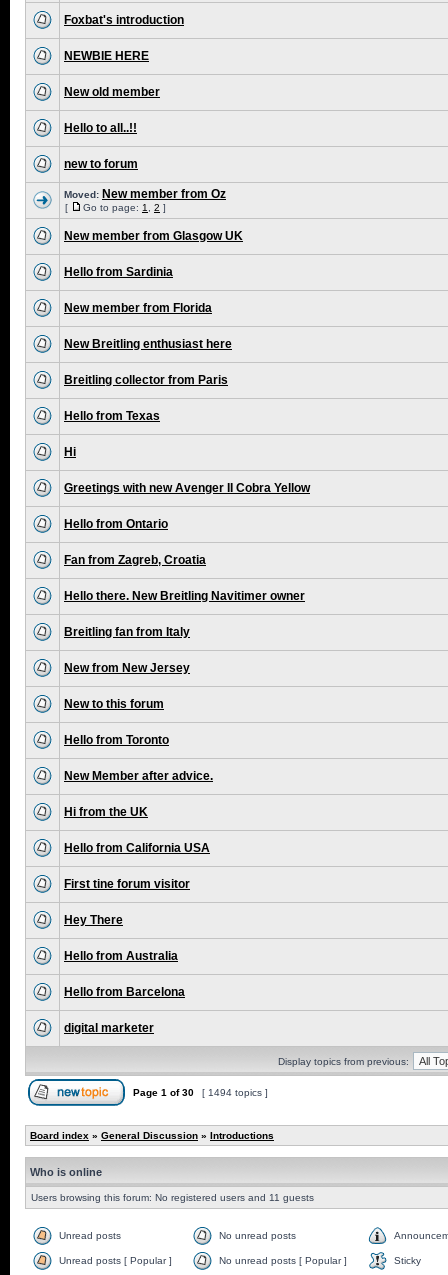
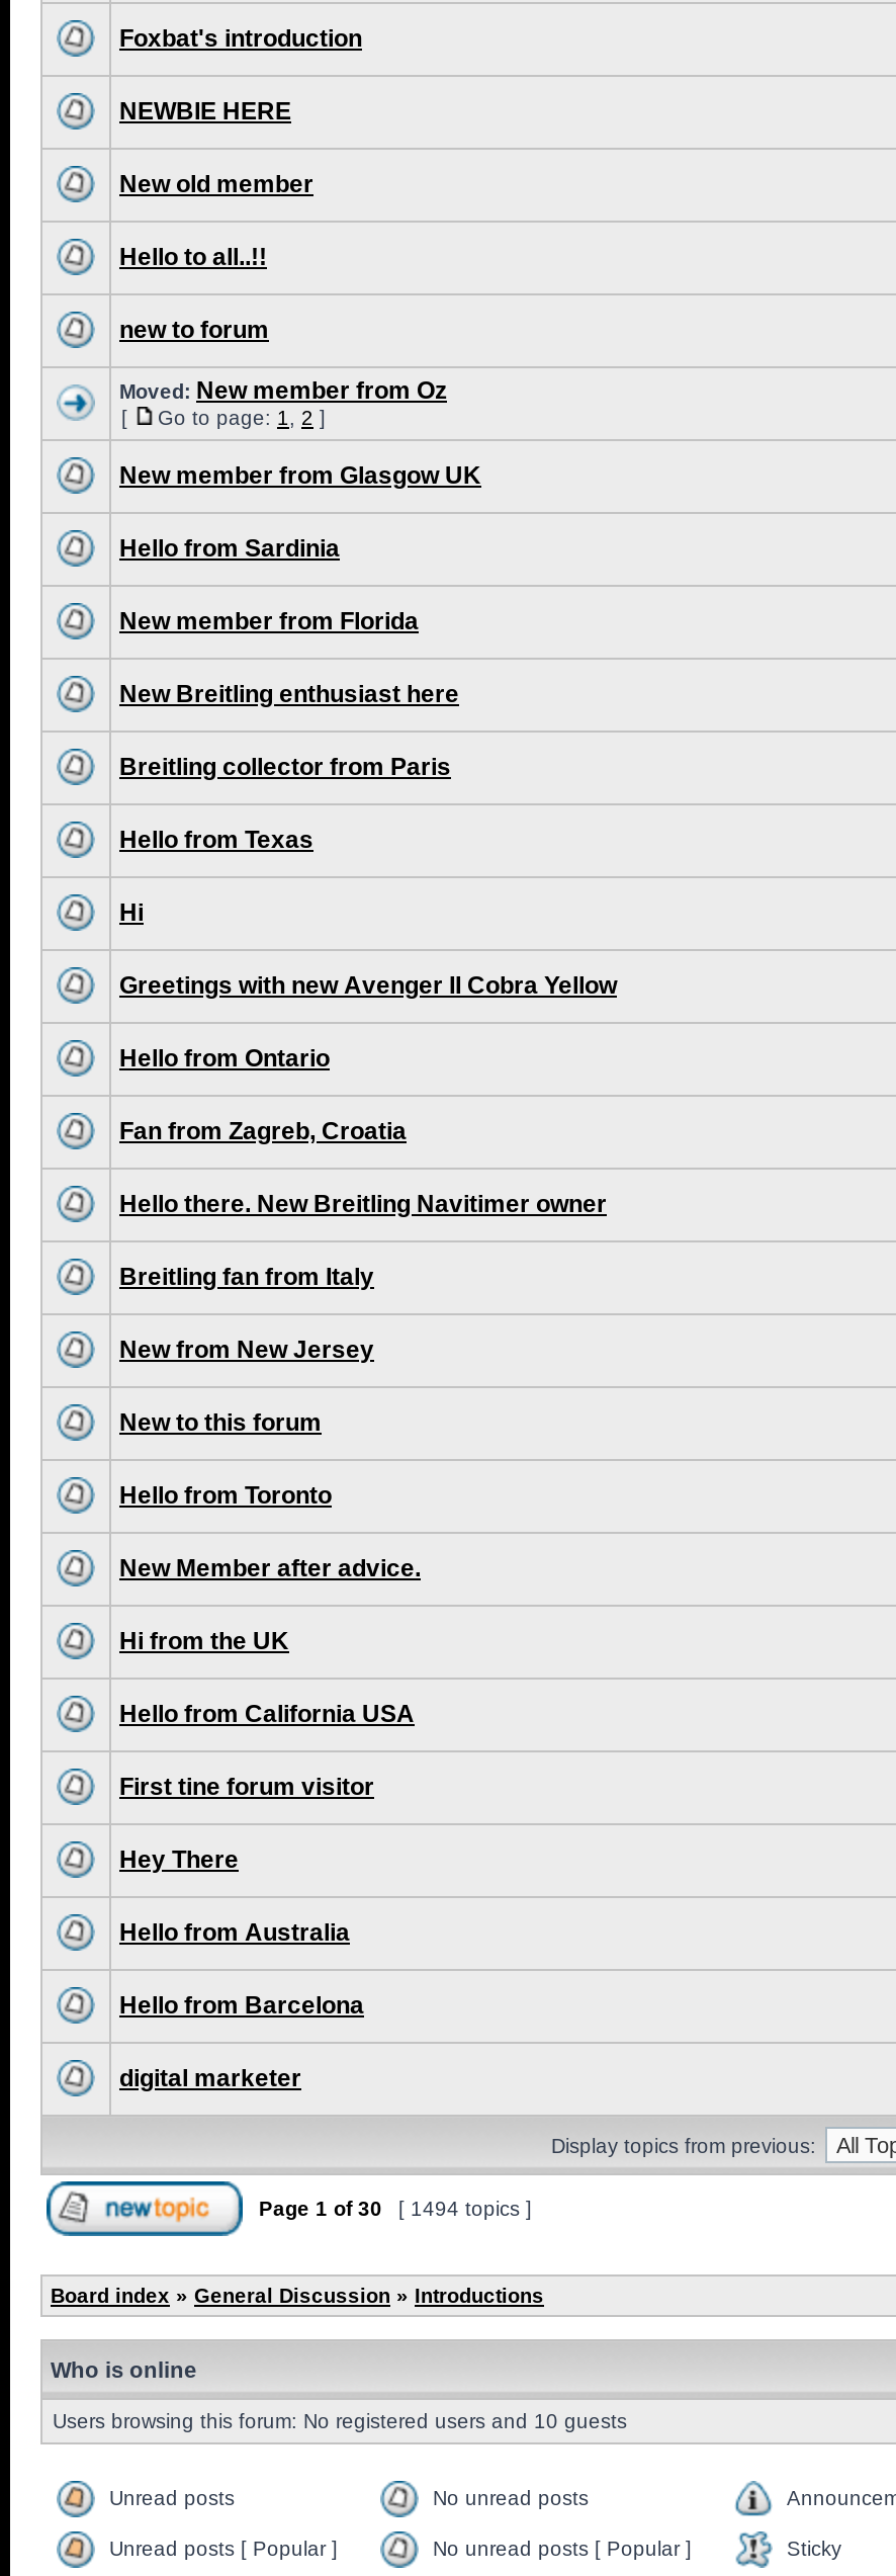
- Users browsing this forum: No registered users and 11 guests
+ Users browsing this forum: No registered users and 10 guests
